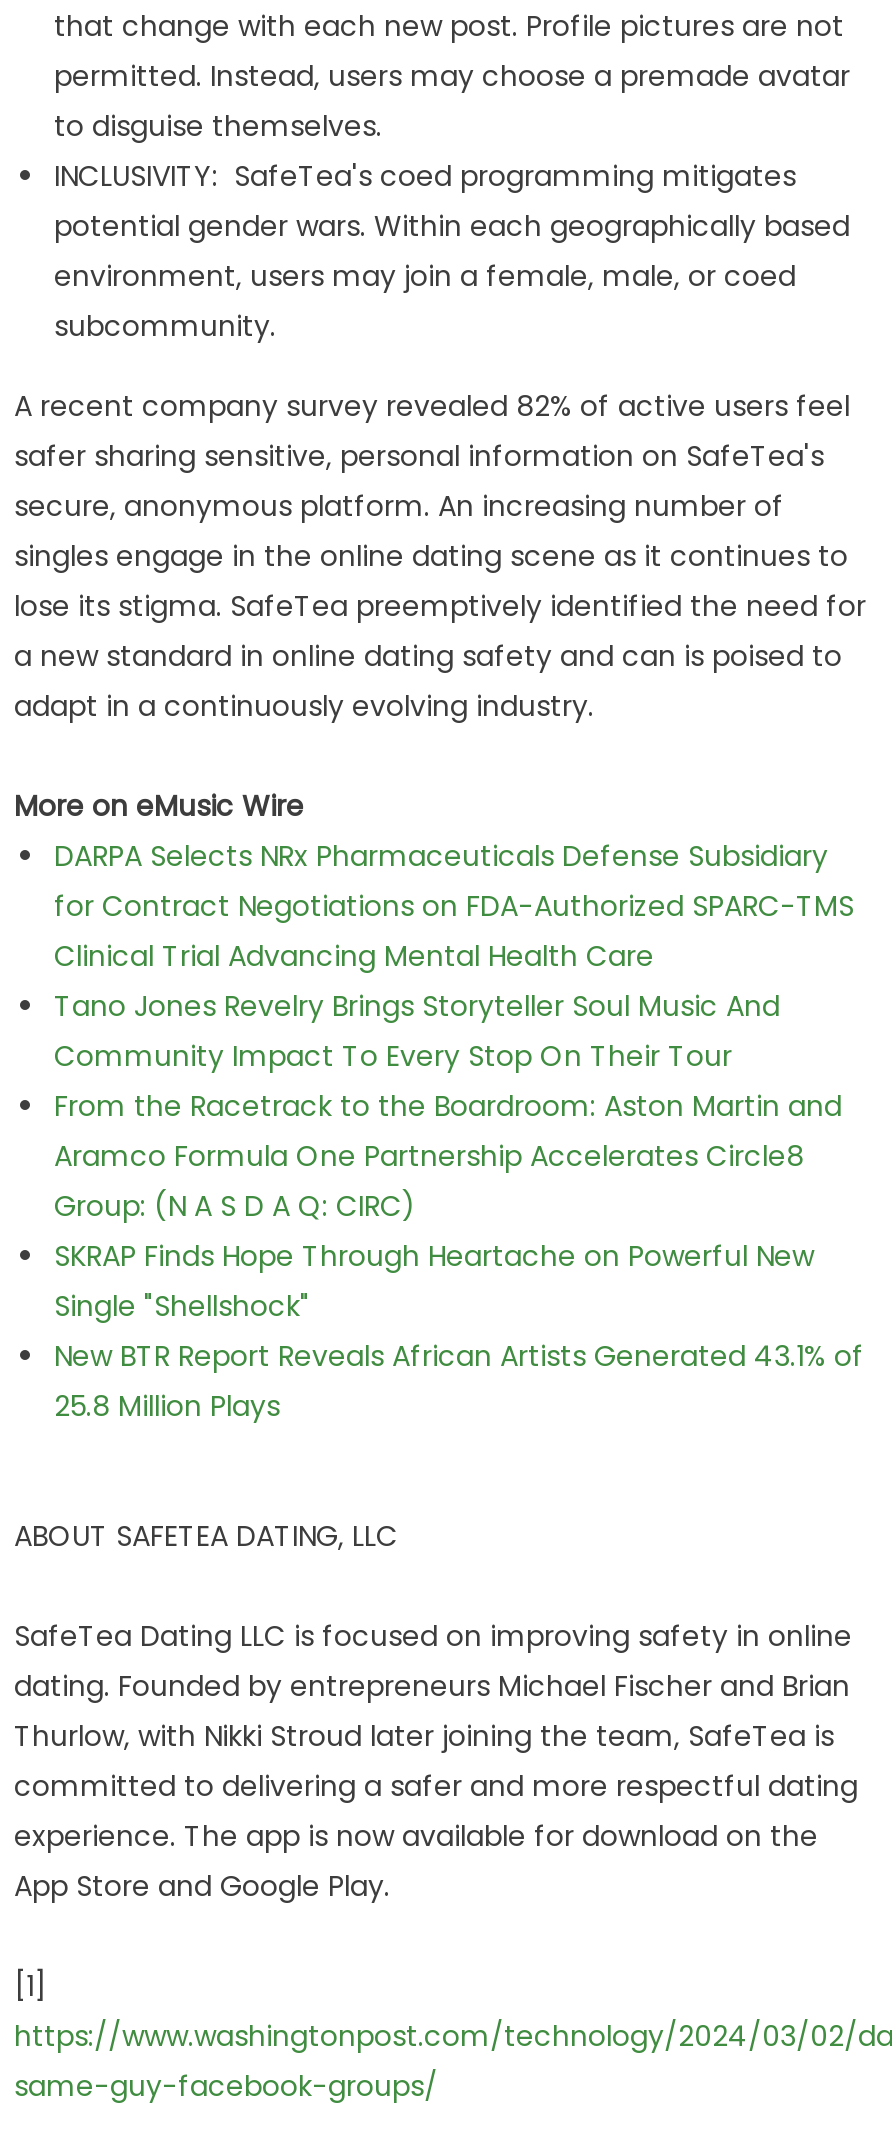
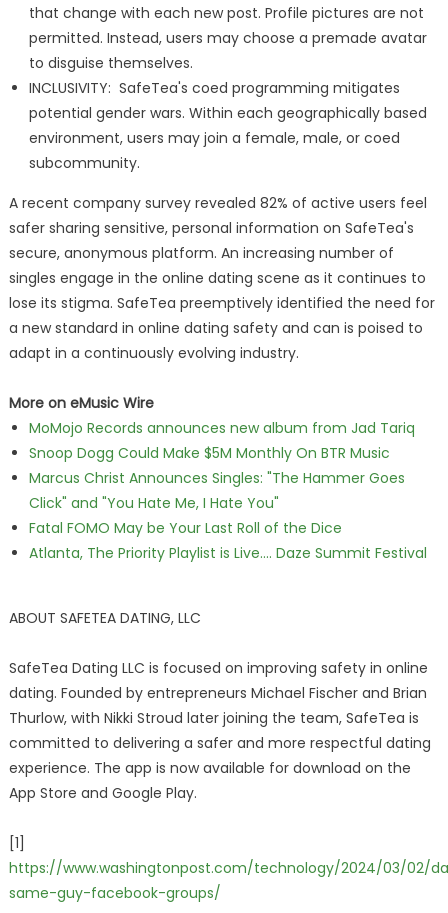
- DARPA Selects NRx Pharmaceuticals Defense Subsidiary
- for Contract Negotiations on FDA-Authorized SPARC-TMS
- Clinical Trial Advancing Mental Health Care
- Tano Jones Revelry Brings Storyteller Soul Music And
- Community Impact To Every Stop On Their Tour
- From the Racetrack to the Boardroom: Aston Martin and
- Aramco Formula One Partnership Accelerates Circle8
- Group: (N A S D A Q: CIRC)
- SKRAP Finds Hope Through Heartache on Powerful New
- Single "Shellshock"
- New BTR Report Reveals African Artists Generated 43.1% of
- 25.8 Million Plays
+ MoMojo Records announces new album from Jad Tariq
+ Snoop Dogg Could Make $5M Monthly On BTR Music
+ Marcus Christ Announces Singles: "The Hammer Goes
+ Click" and "You Hate Me, I Hate You"
+ Fatal FOMO May be Your Last Roll of the Dice
+ Atlanta, The Priority Playlist is Live.... Daze Summit Festival
